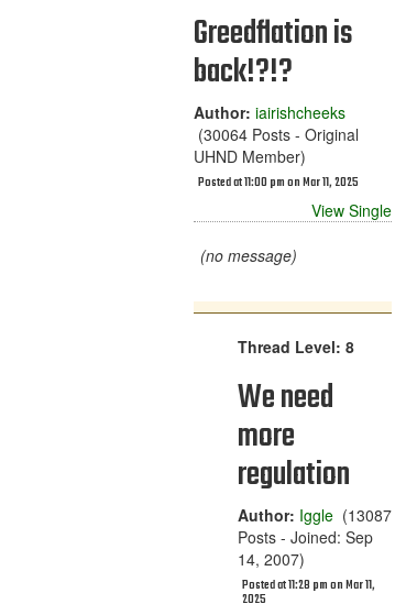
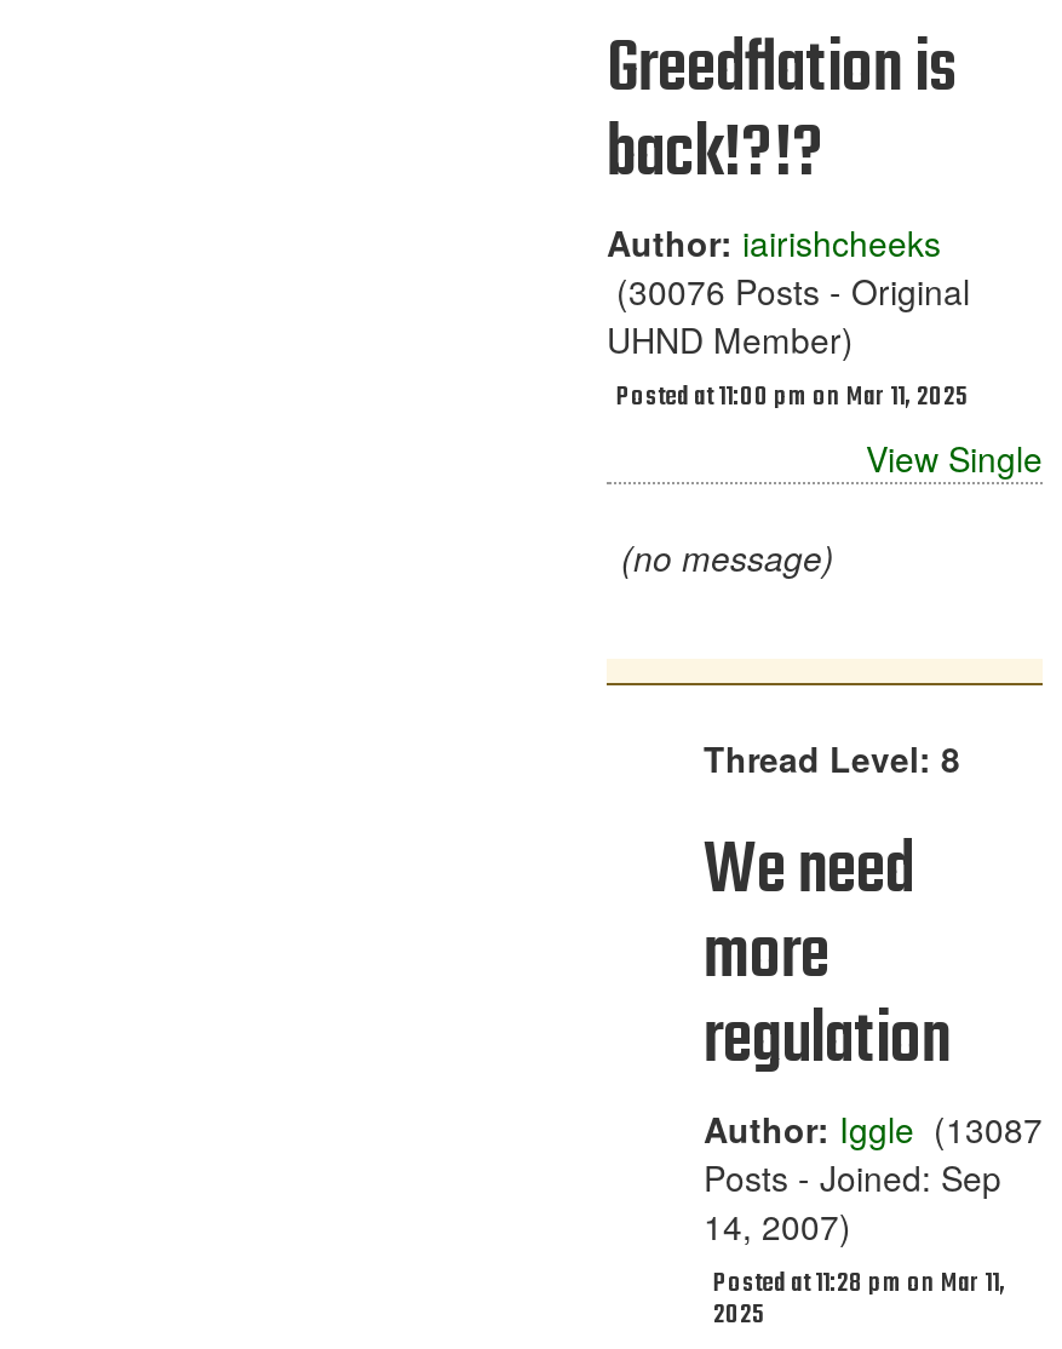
- (30064 Posts - Original
+ (30076 Posts - Original
